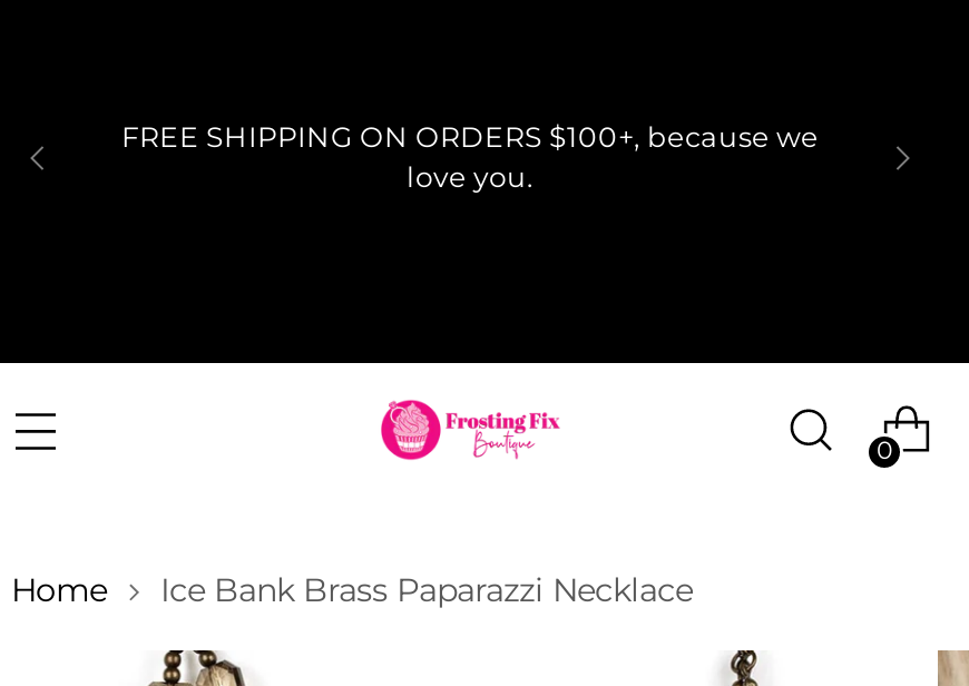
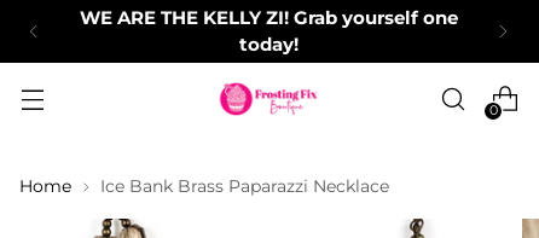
- FREE SHIPPING ON ORDERS $100+, because we
- love you.
+ WE ARE THE KELLY ZI! Grab yourself one
+ today!
